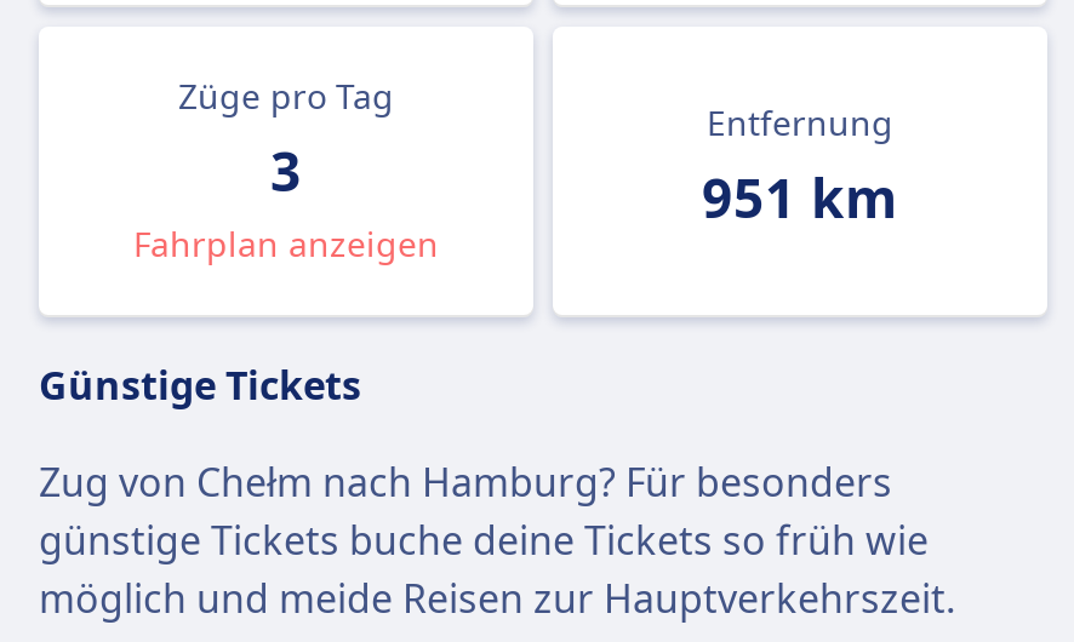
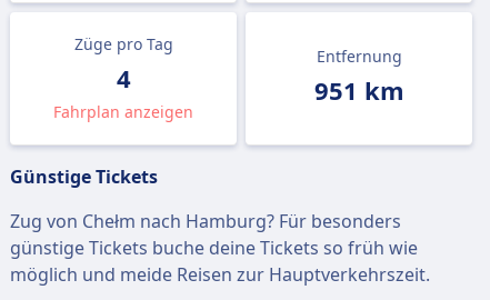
- 3
+ 4
